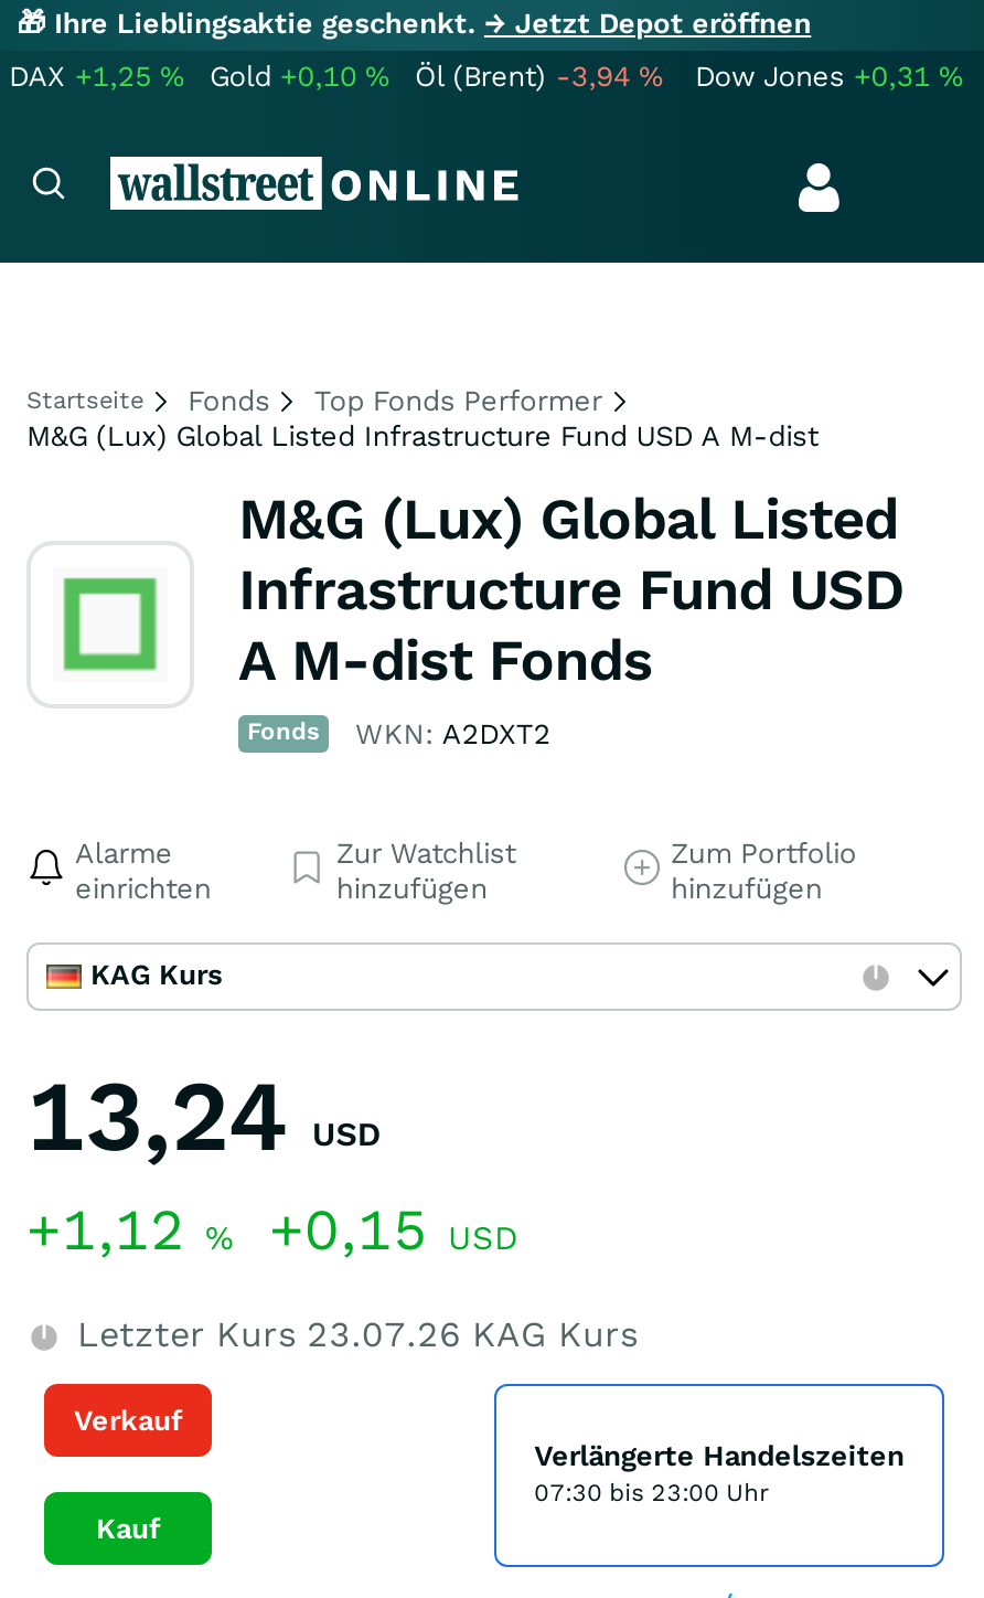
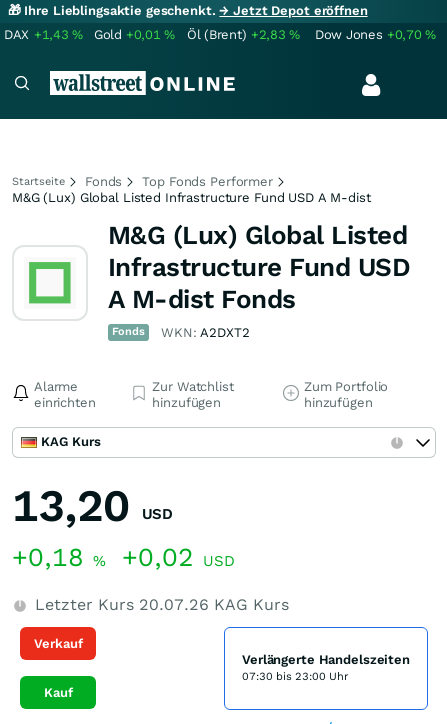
- DAX +1,25%
+ DAX +1,43%

- Gold +0,10%
+ Gold +0,01%

- Öl (Brent) -3,94%
+ Öl (Brent) +2,83%

- Dow Jones +0,31%
+ Dow Jones +0,70%

- 13,24 USD
+ 13,20 USD

- +1,12% +0,15 USD
+ +0,18% +0,02 USD

- Letzter Kurs 23.07.26 KAG Kurs
+ Letzter Kurs 20.07.26 KAG Kurs
